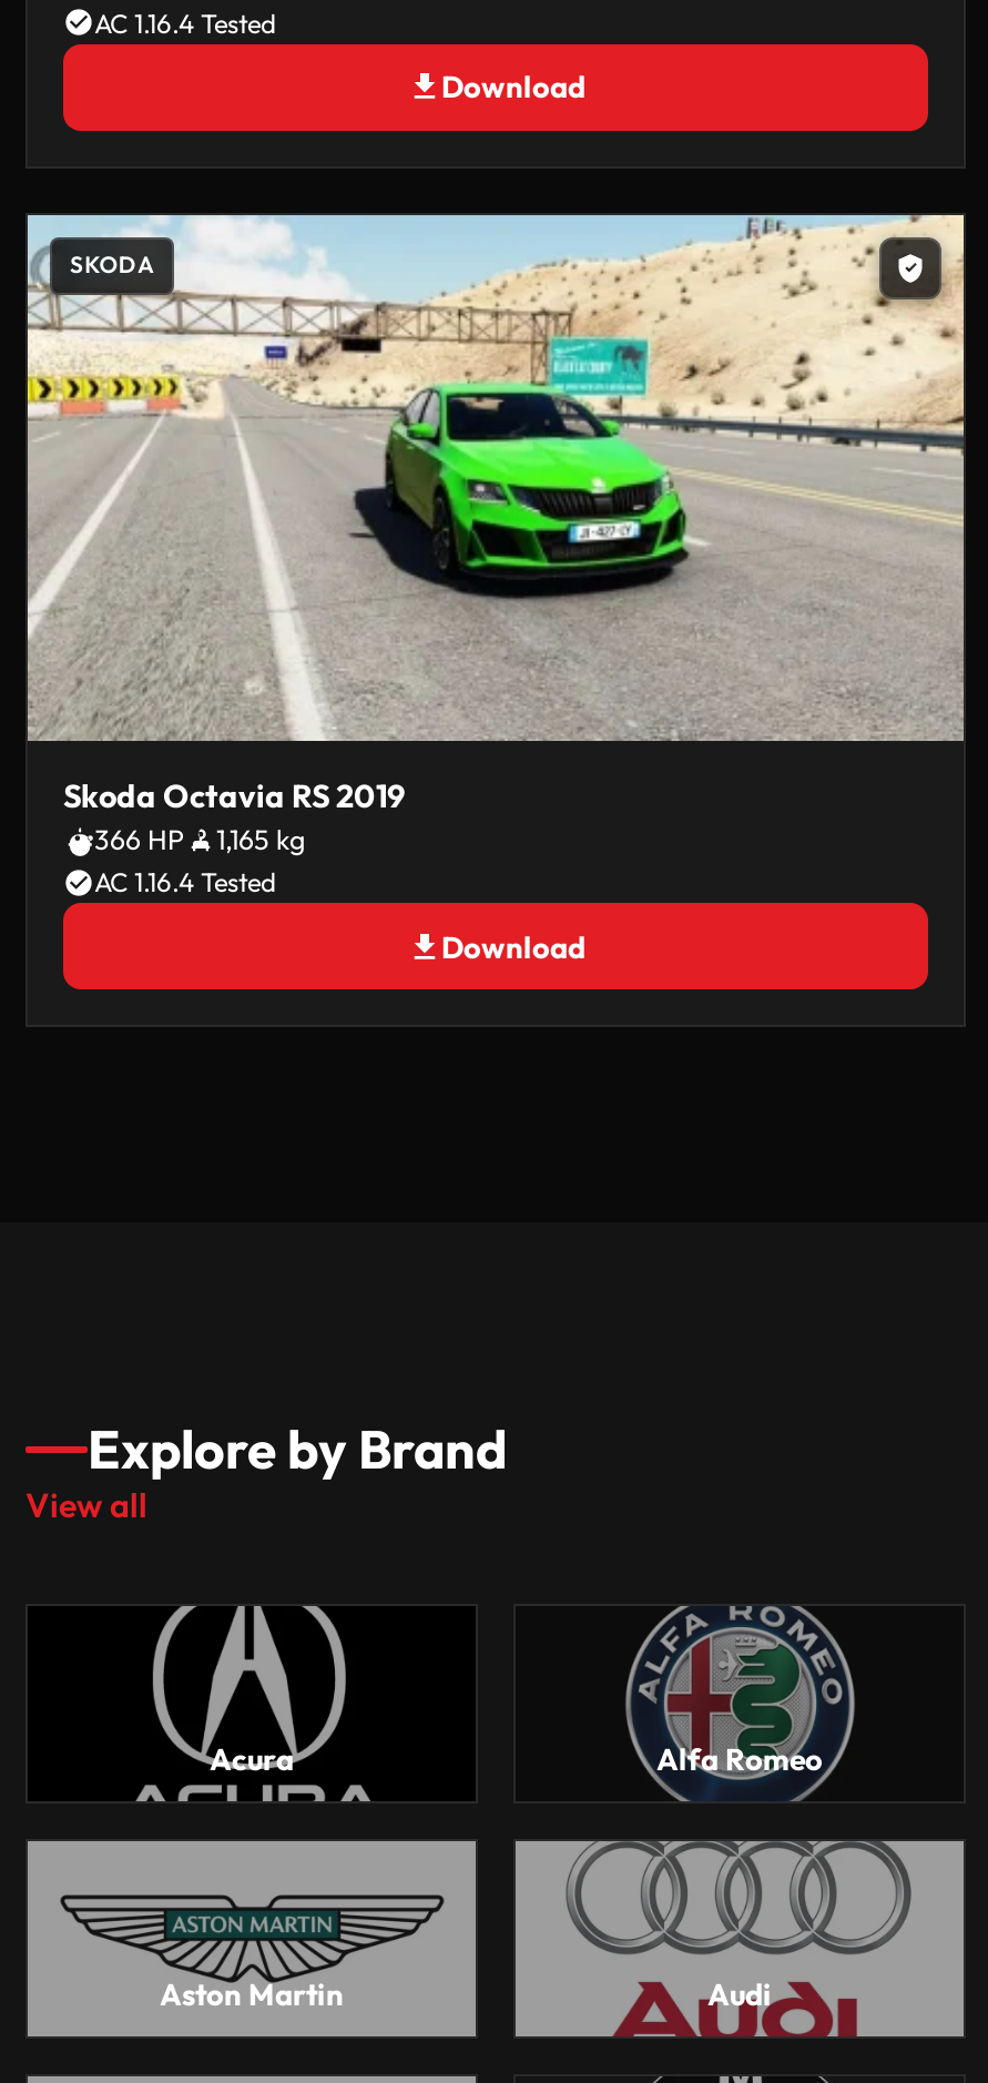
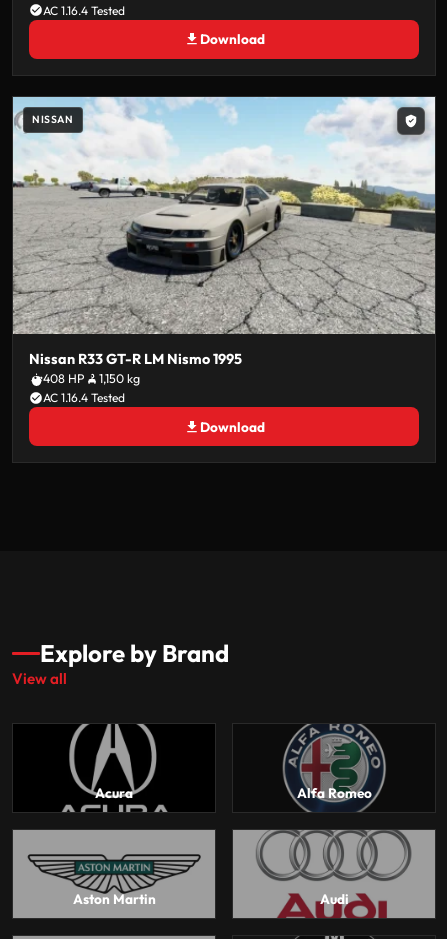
- [image]
- SKODA
+ [image]
+ NISSAN

- Skoda Octavia RS 2019
- 366 HP
- 1,165 kg
+ Nissan R33 GT-R LM Nismo 1995
+ 408 HP
+ 1,150 kg
